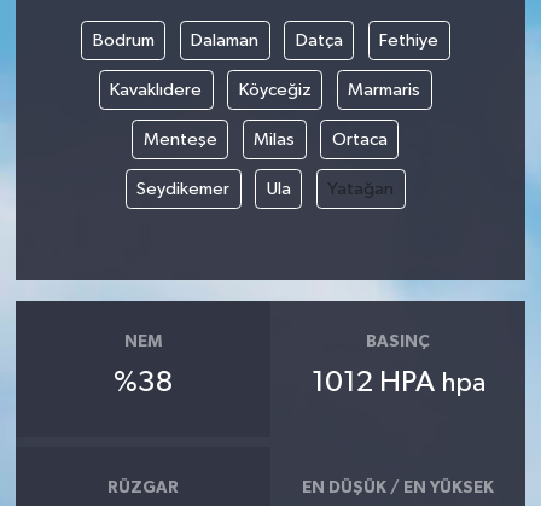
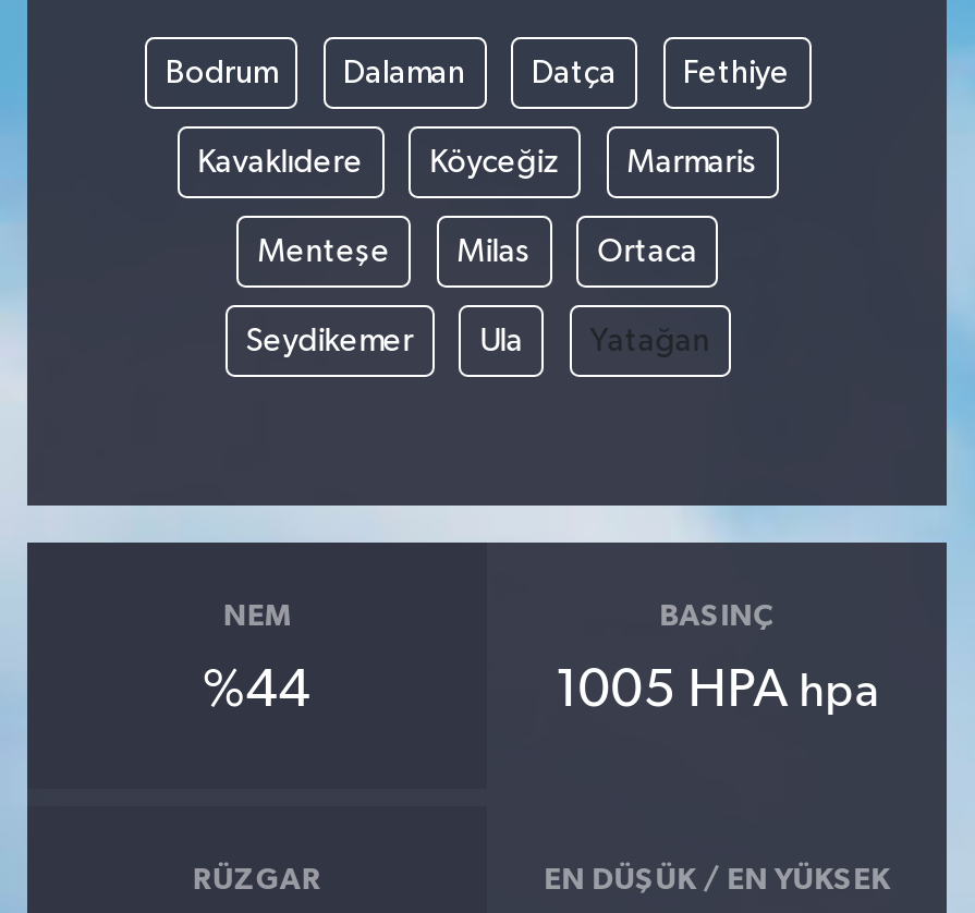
- %38
+ %44

- 1012 HPA hpa
+ 1005 HPA hpa
